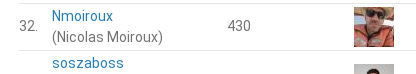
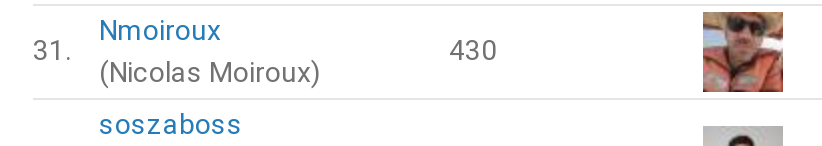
- 32.
+ 31.
